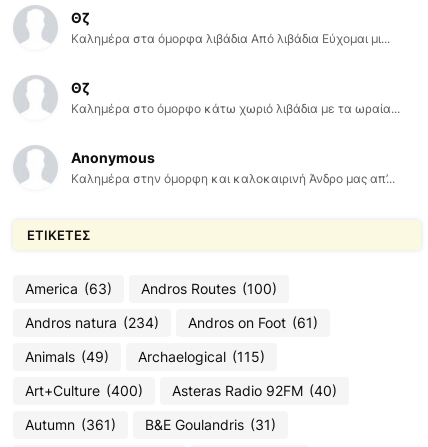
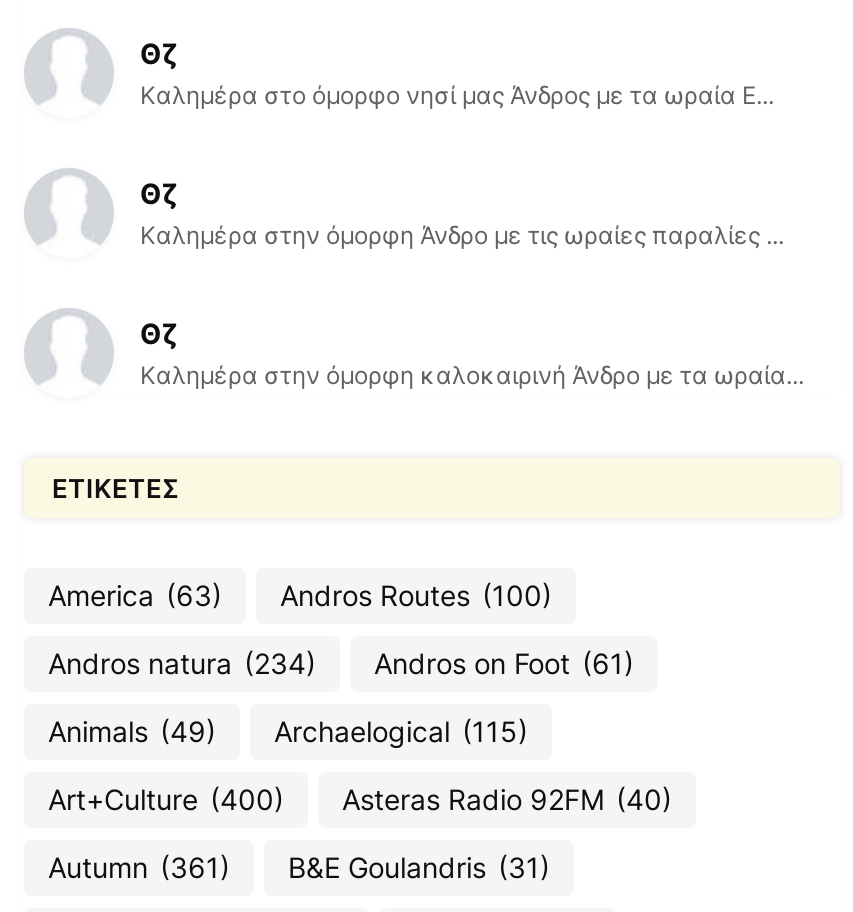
- Καλημέρα στα όμορφα λιβάδια Από λιβάδια Εύχομαι μι...
+ Καλημέρα στο όμορφο νησί μας Άνδρος με τα ωραία Ε...

- Καλημέρα στο όμορφο κάτω χωριό λιβάδια με τα ωραία...
+ Καλημέρα στην όμορφη Άνδρο με τις ωραίες παραλίες ...

- Anonymous
- Καλημέρα στην όμορφη και καλοκαιρινή Άνδρο μας απ’...
+ Θζ
+ Καλημέρα στην όμορφη καλοκαιρινή Άνδρο με τα ωραία...
